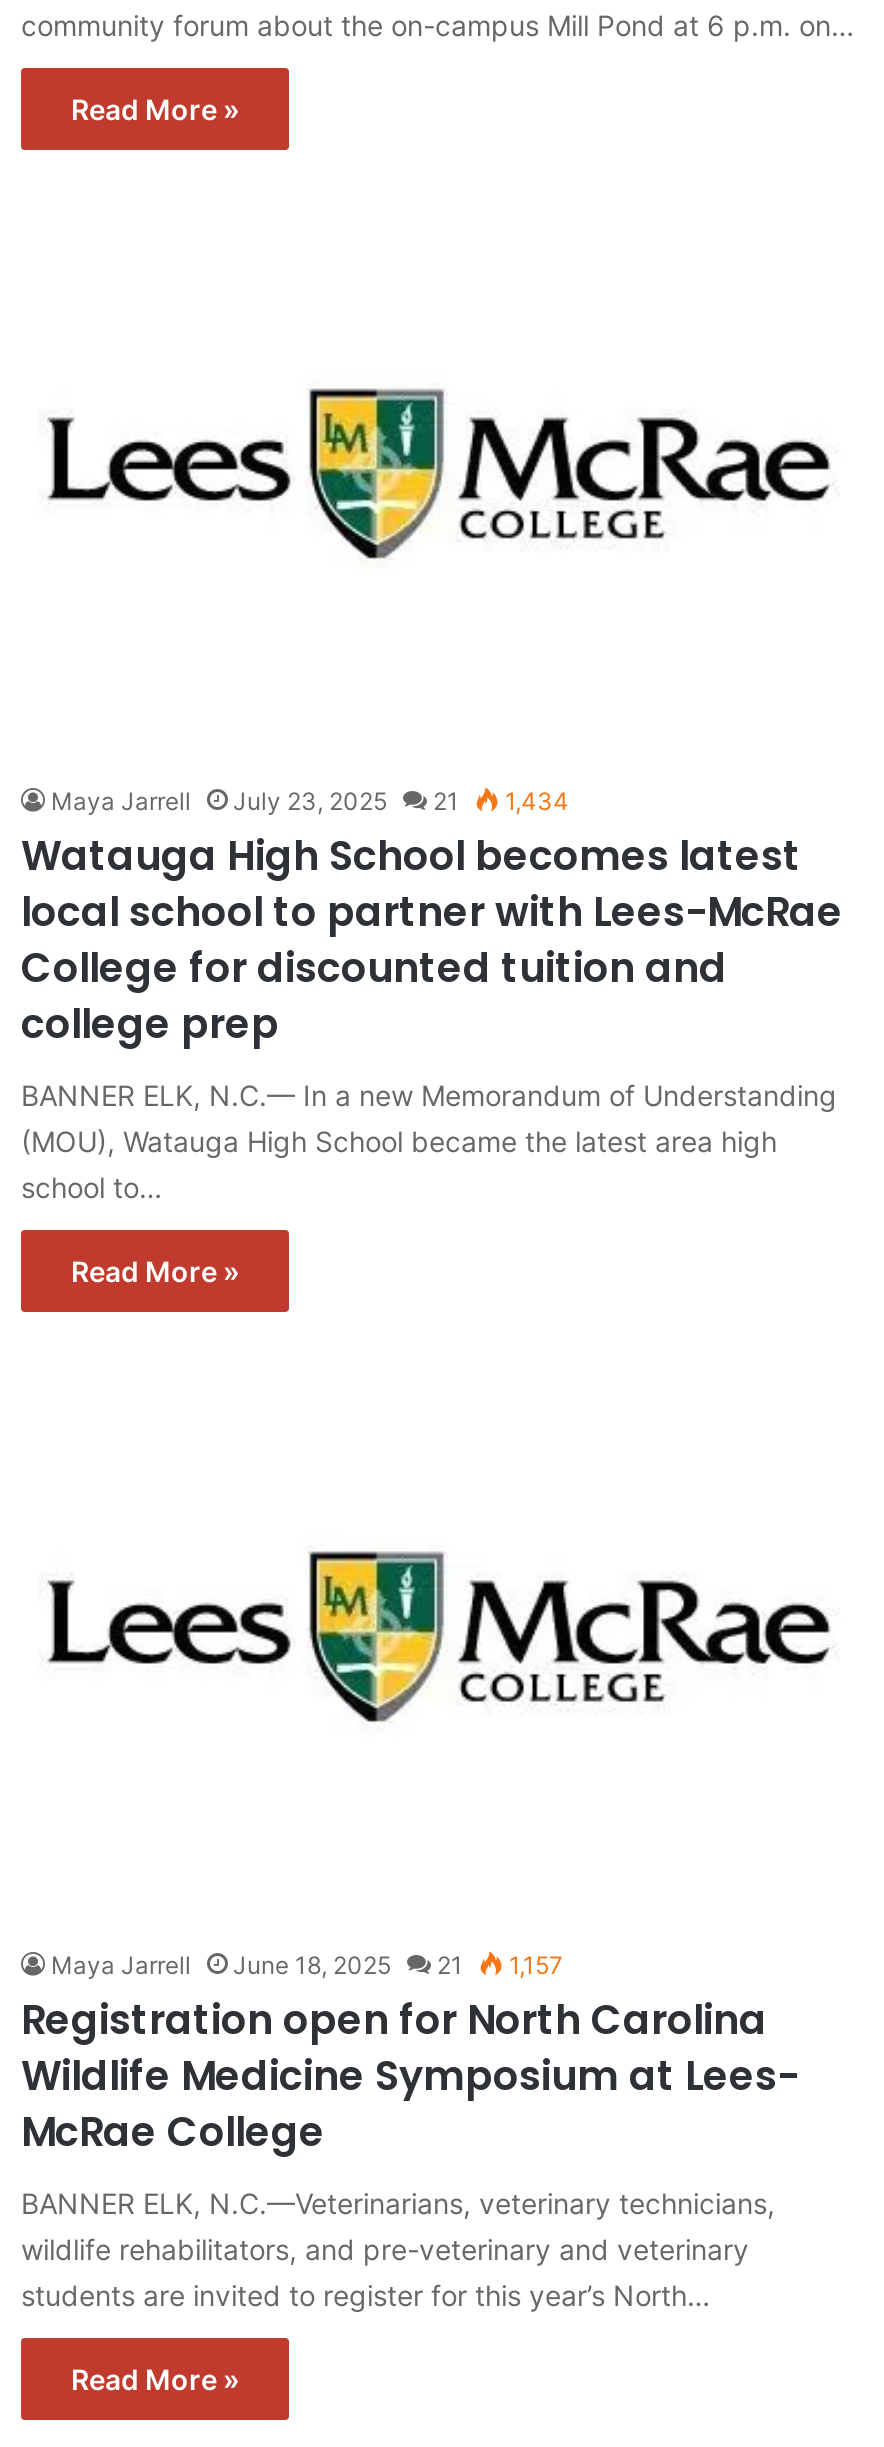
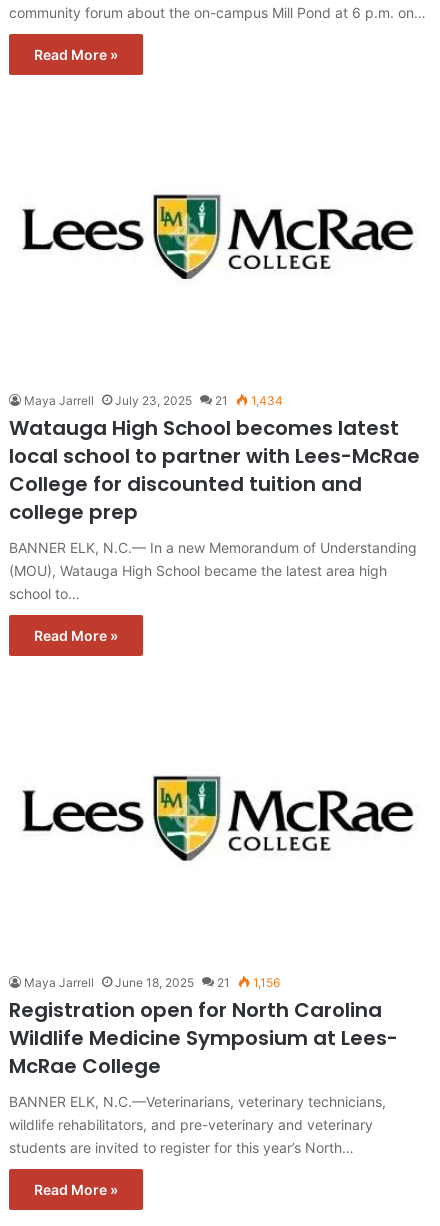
- Maya Jarrell June 18, 2025 21 1,157
+ Maya Jarrell June 18, 2025 21 1,156
